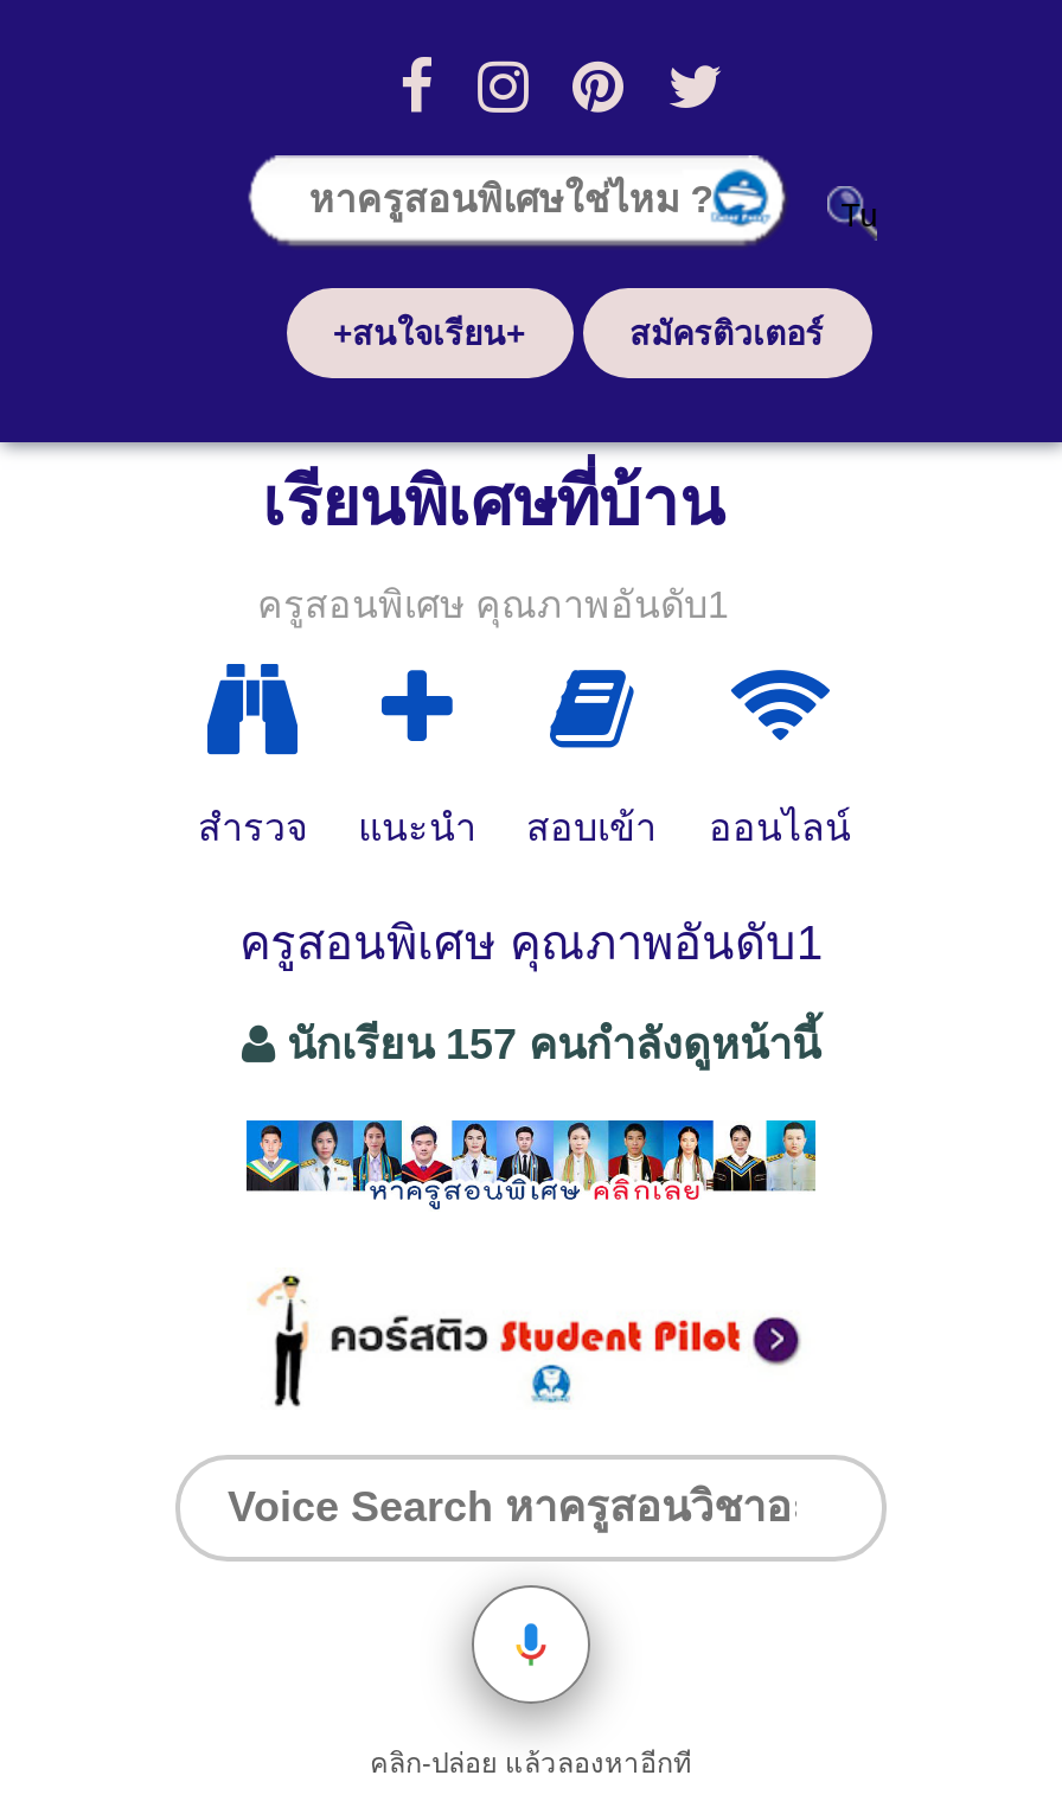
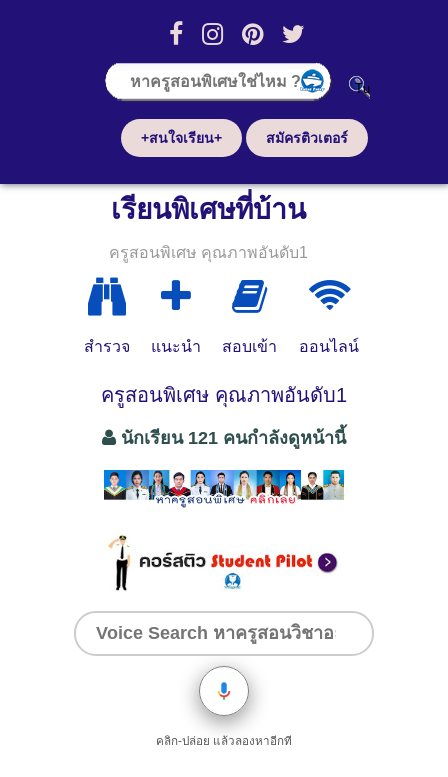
- นักเรียน 157 คนกำลังดูหน้านี้
+ นักเรียน 121 คนกำลังดูหน้านี้
